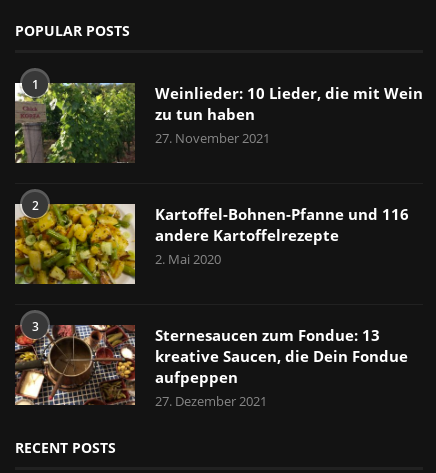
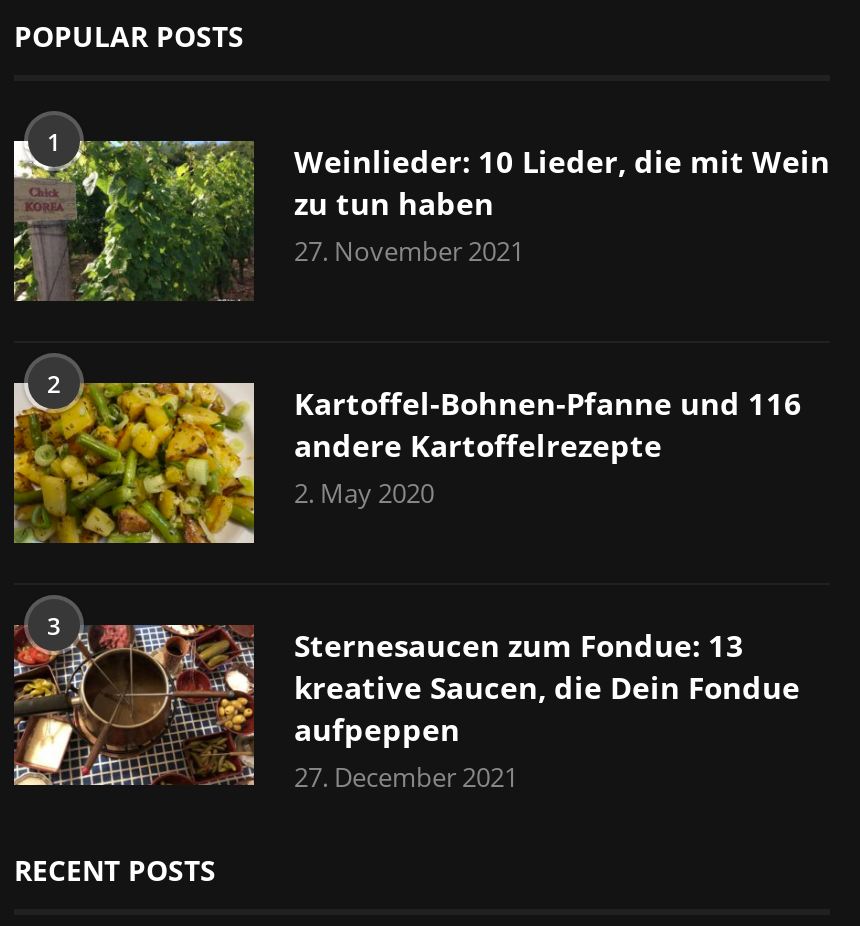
- 2. Mai 2020
+ 2. May 2020

- 27. Dezember 2021
+ 27. December 2021
